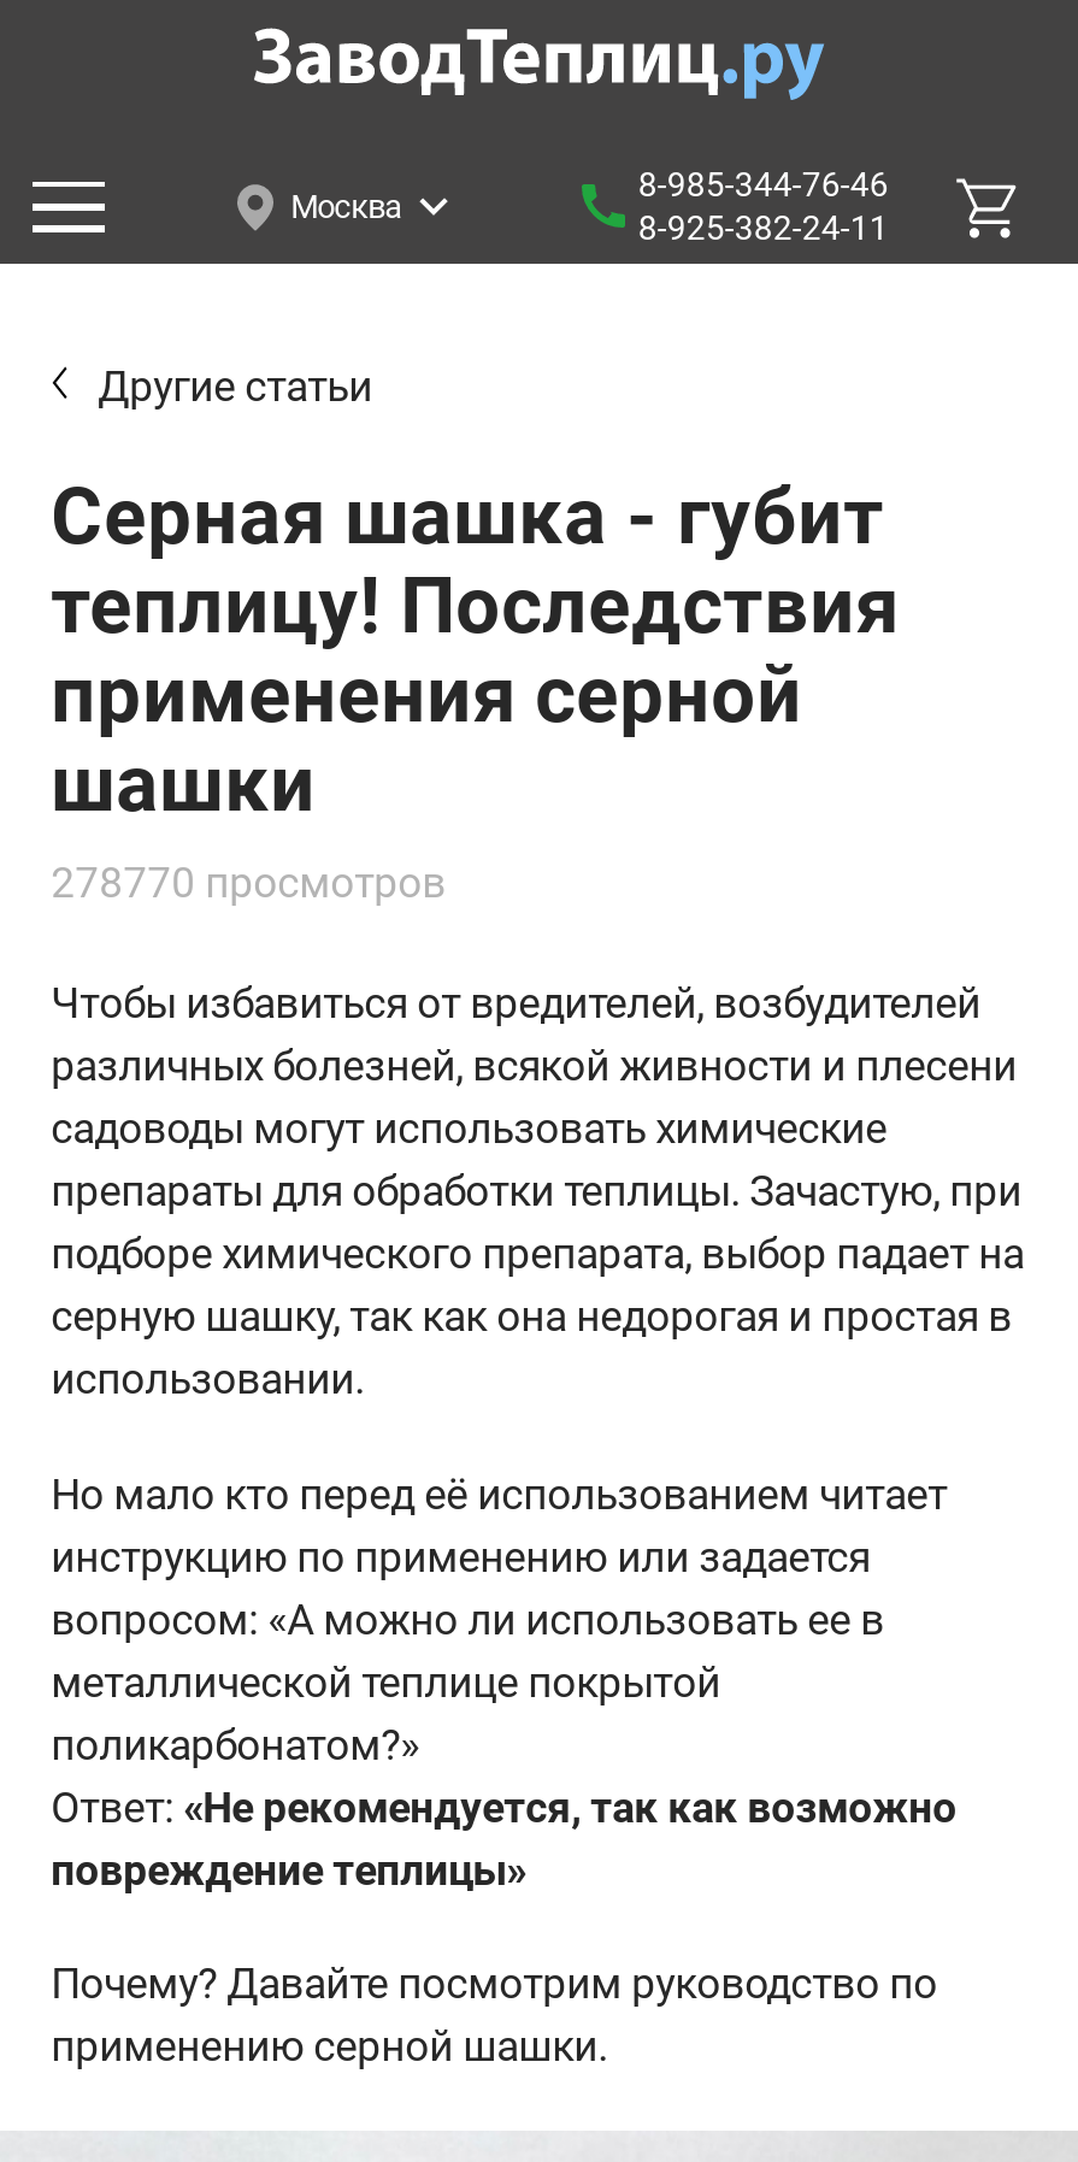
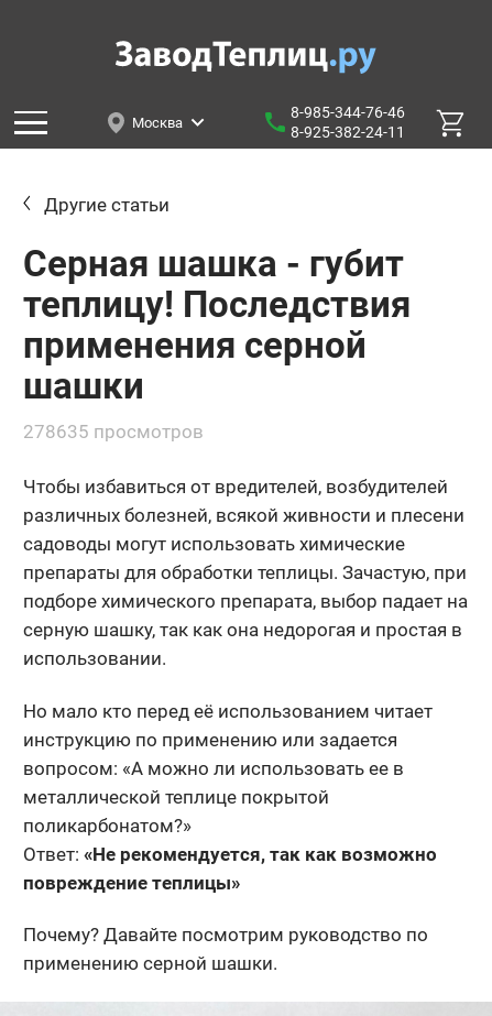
- 278770 просмотров
+ 278635 просмотров
